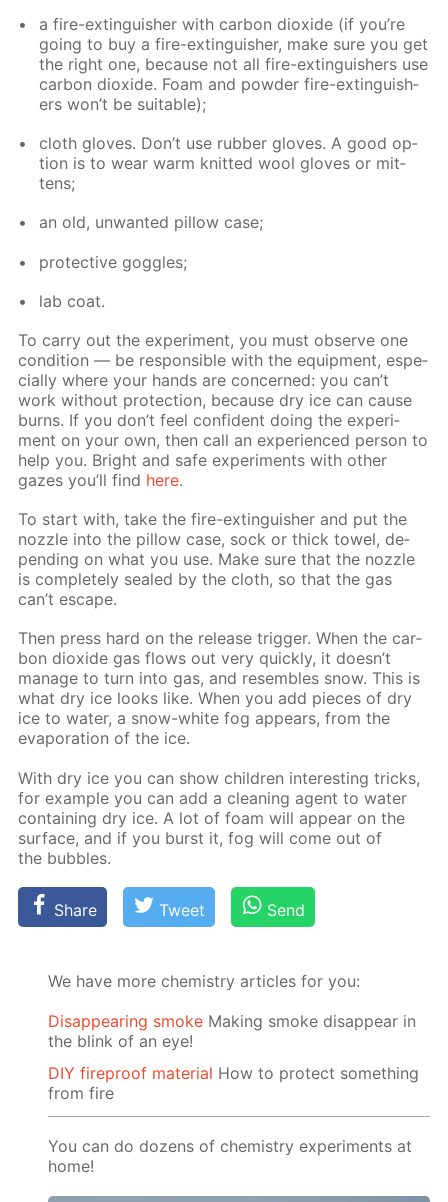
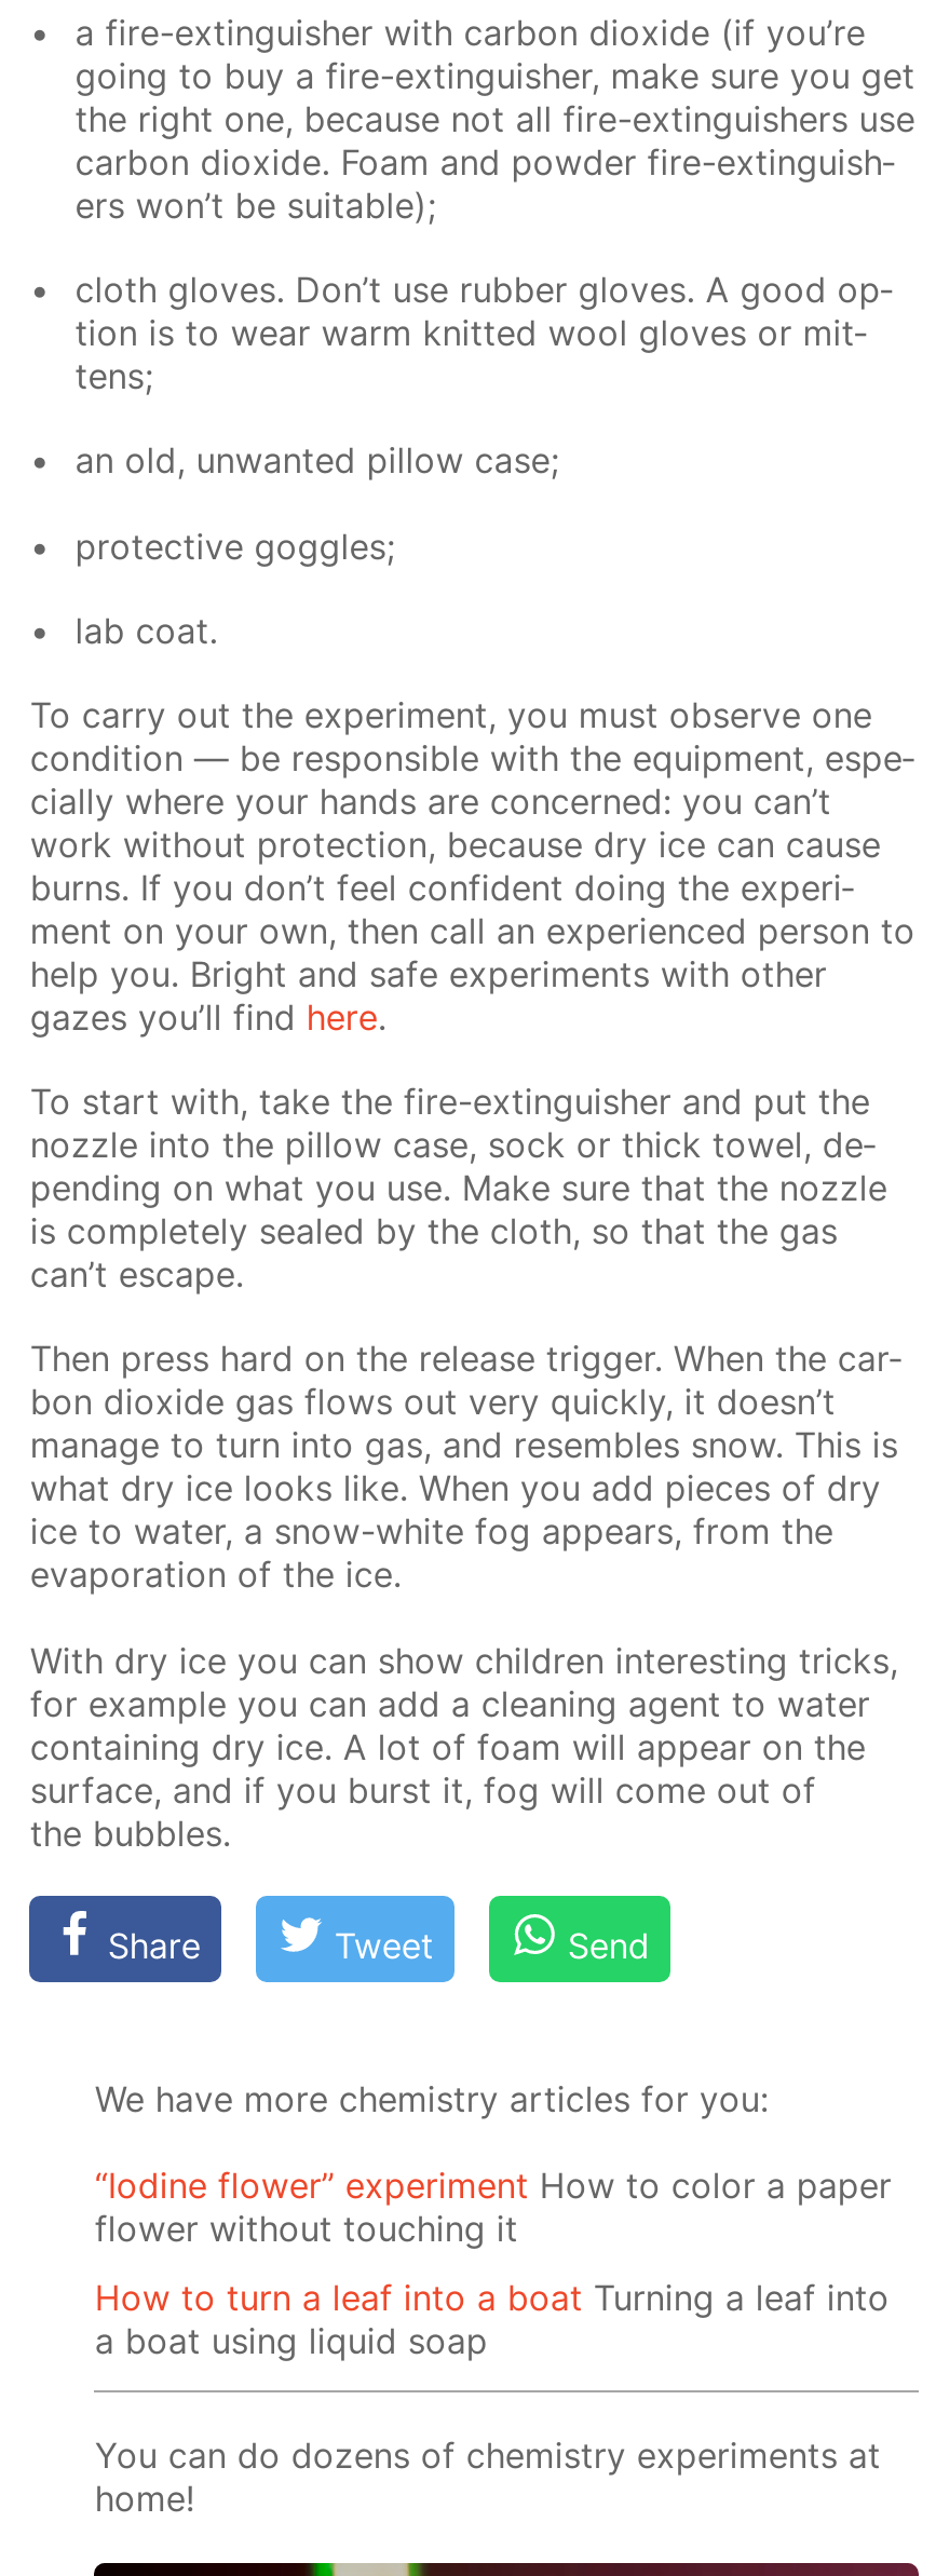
- Disappearing smoke Making smoke disappear in
- the blink of an eye!
+ “Iodine flower” experiment How to color a paper
+ flower without touching it

- DIY fireproof material How to protect something
- from fire
+ How to turn a leaf into a boat Turning a leaf into
+ a boat using liquid soap
